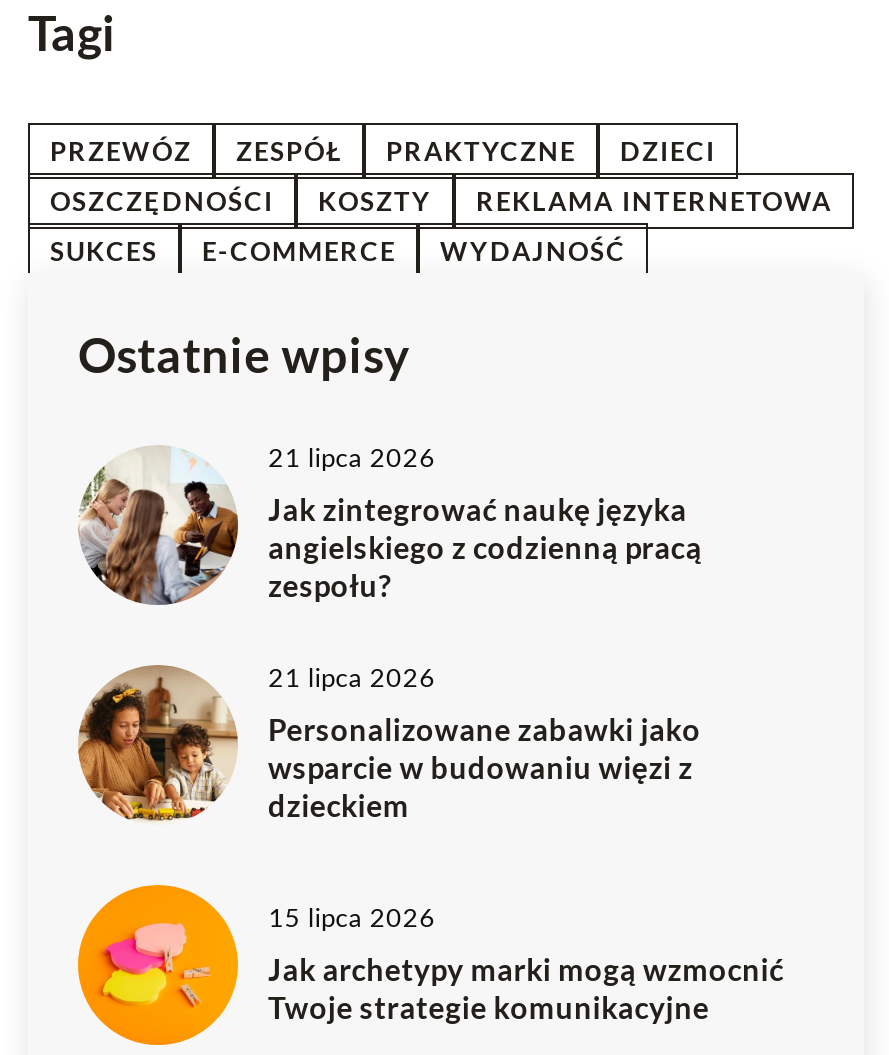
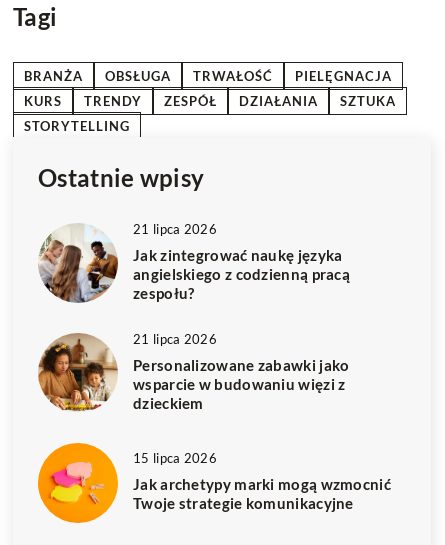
- PRZEWÓZ
+ BRANŻA
+ OBSŁUGA
+ TRWAŁOŚĆ
+ PIELĘGNACJA
+ KURS
+ TRENDY

- PRAKTYCZNE
- DZIECI
- OSZCZĘDNOŚCI
- KOSZTY
- REKLAMA INTERNETOWA
- SUKCES
- E-COMMERCE
- WYDAJNOŚĆ
+ DZIAŁANIA
+ SZTUKA
+ STORYTELLING

moved down: ZESPÓŁ
